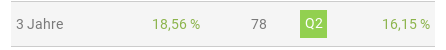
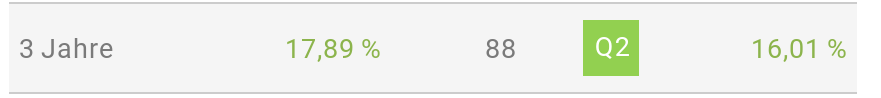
- 18,56 %
+ 17,89 %

- 78
+ 88

- 16,15 %
+ 16,01 %
